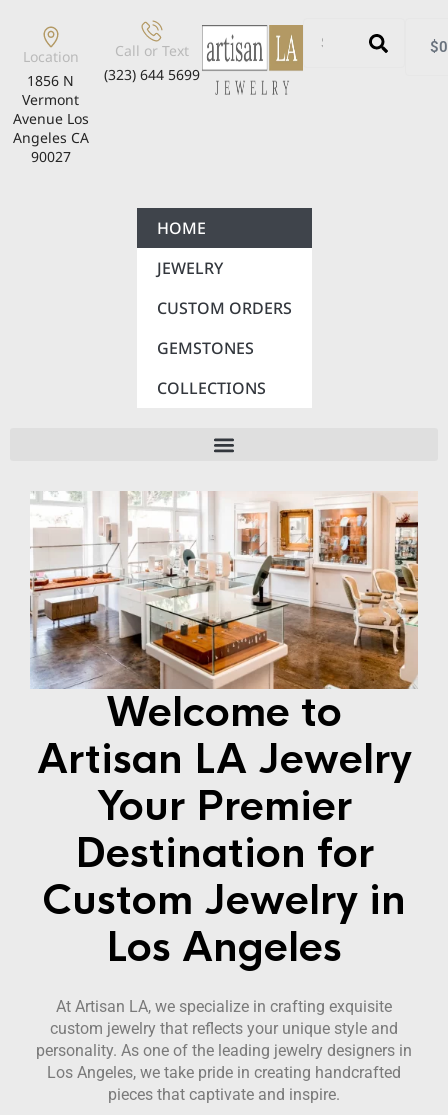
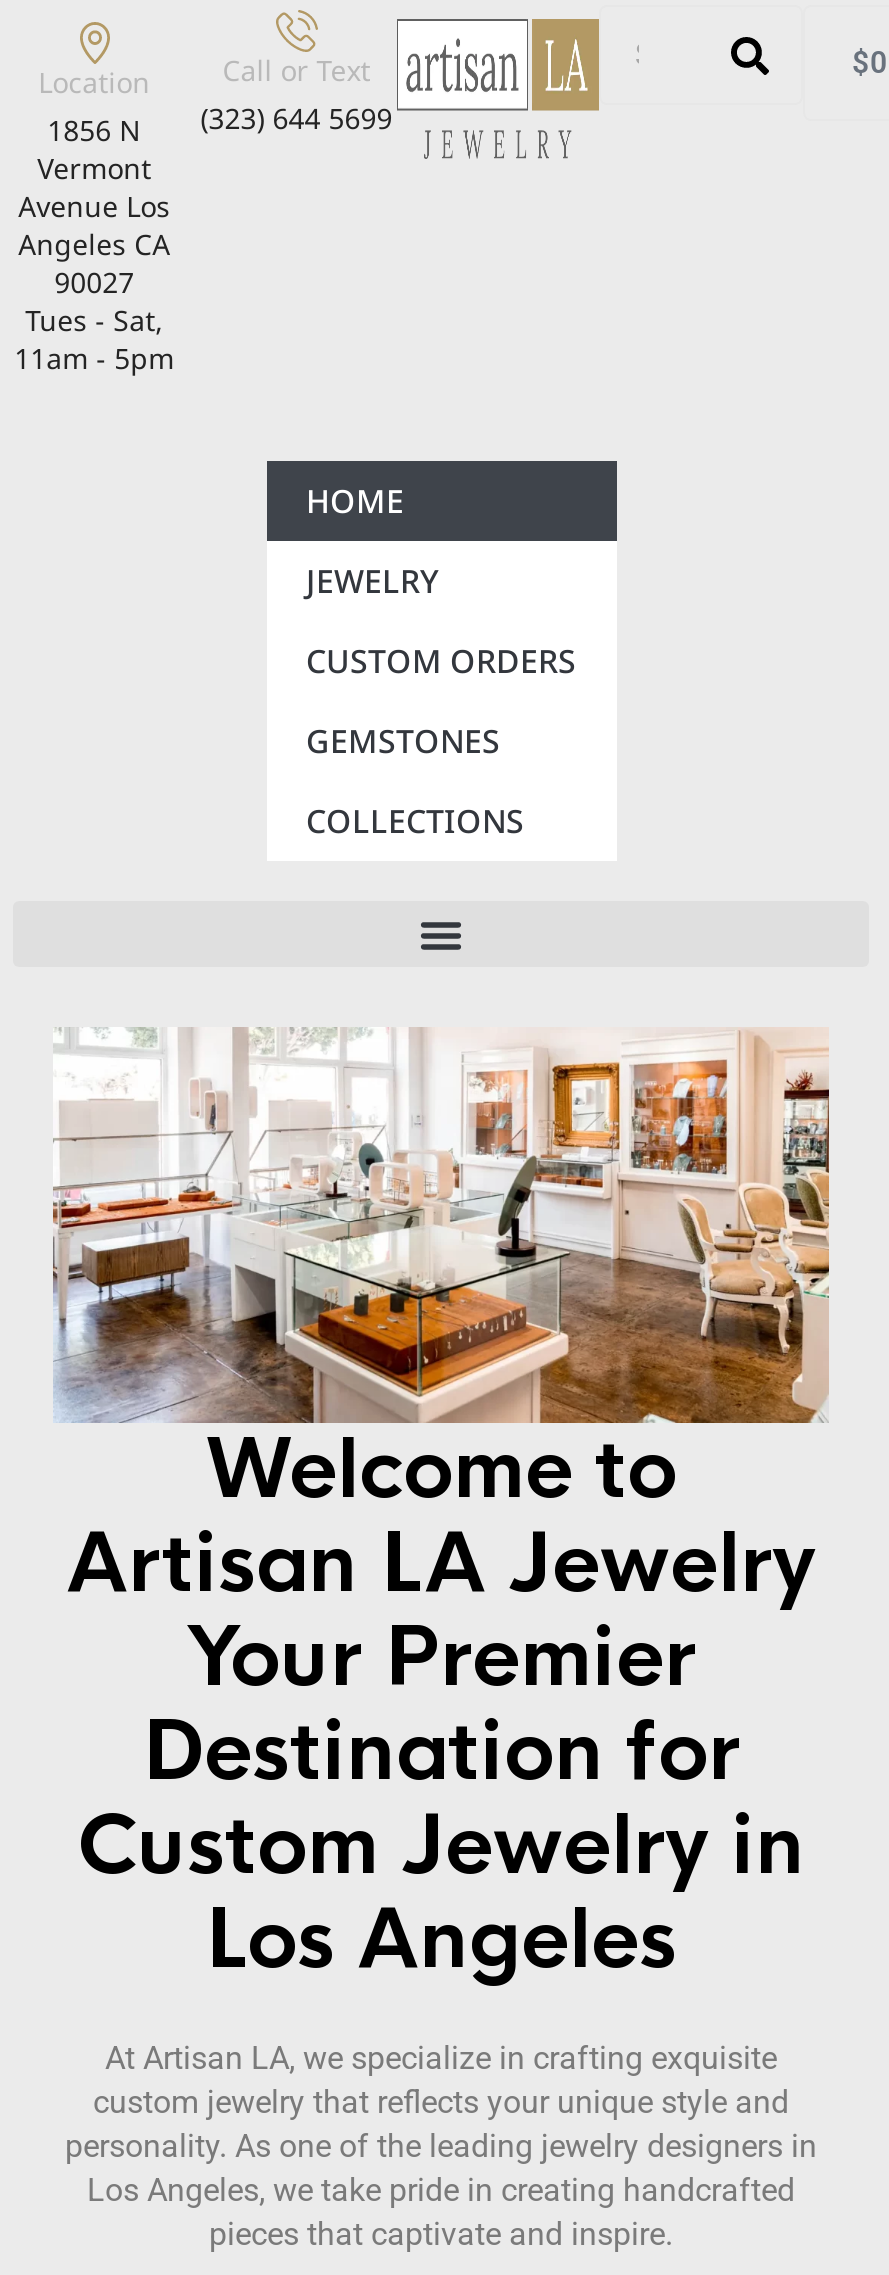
+ Tues - Sat,
+ 11am - 5pm
